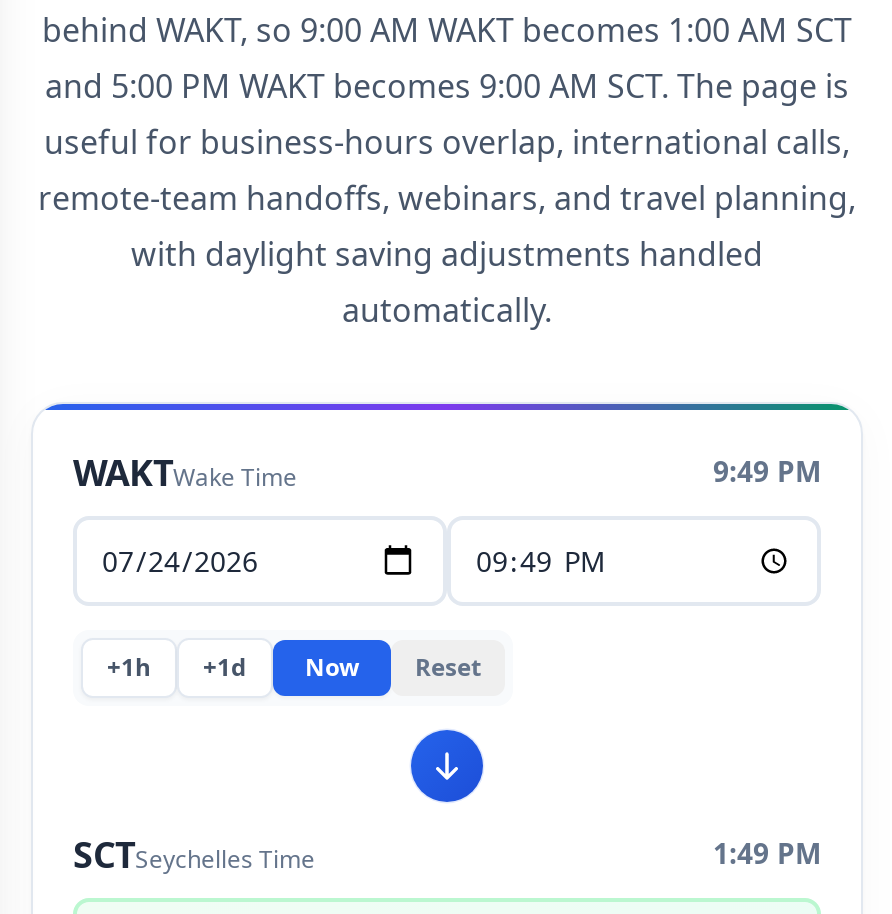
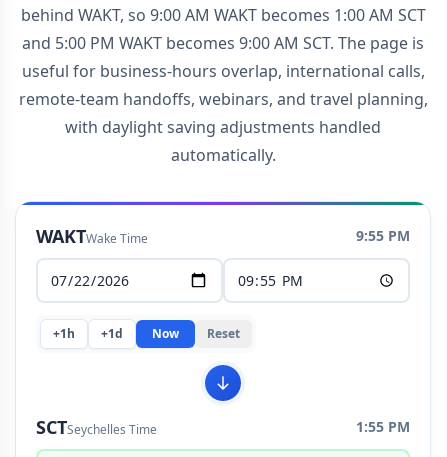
- 9:49 PM
+ 9:55 PM

- 1:49 PM
+ 1:55 PM
